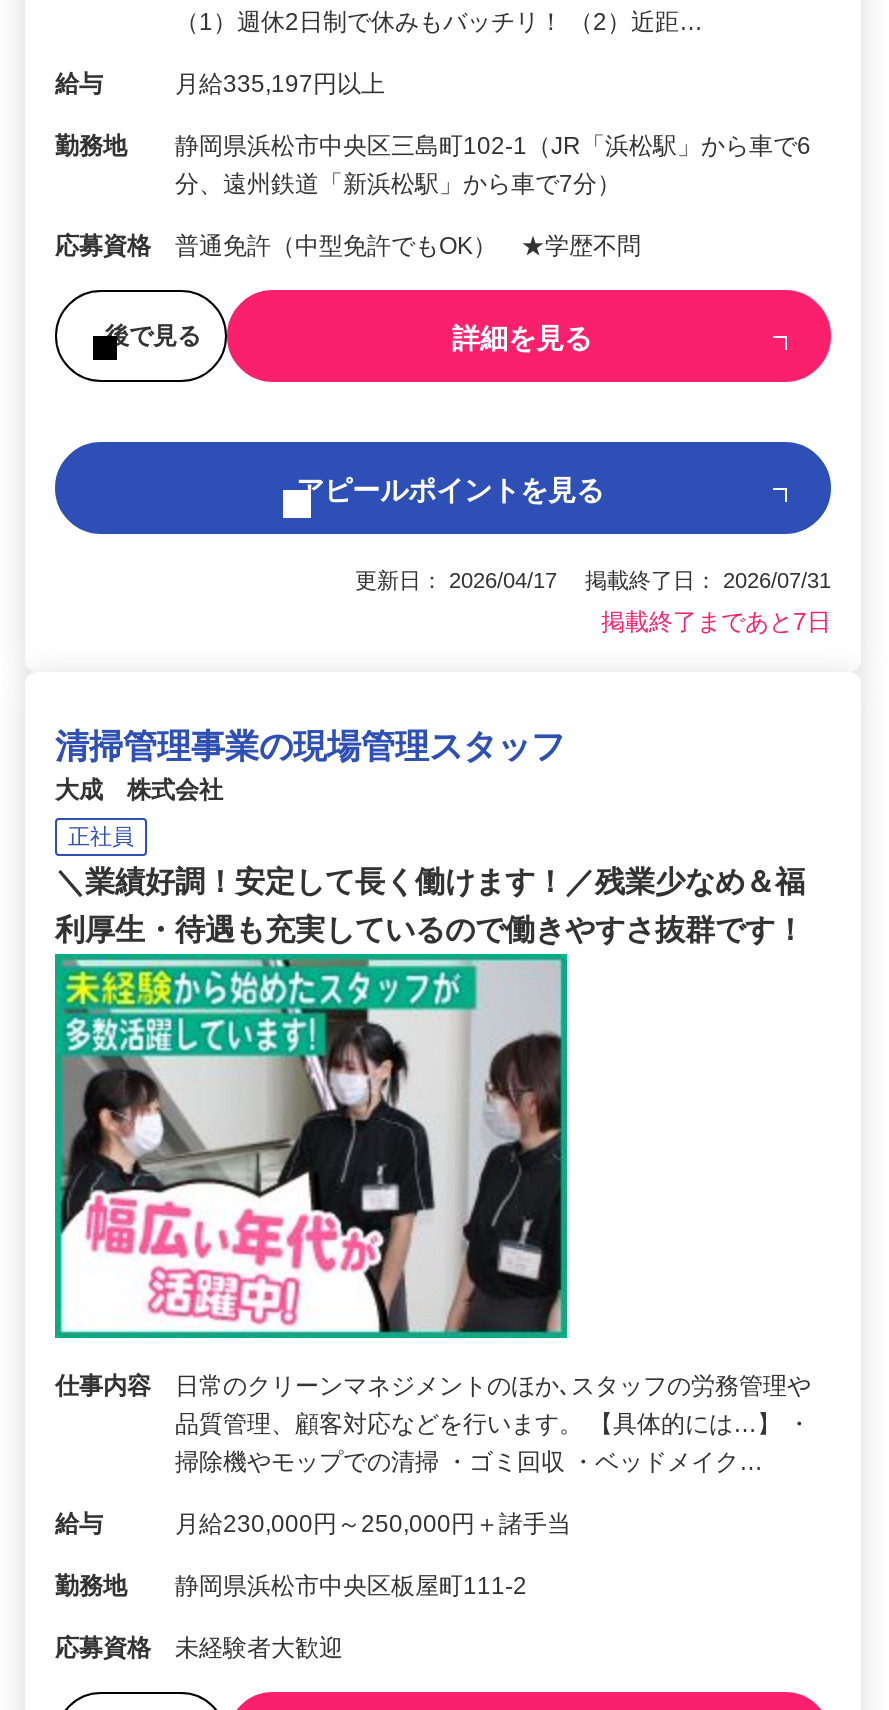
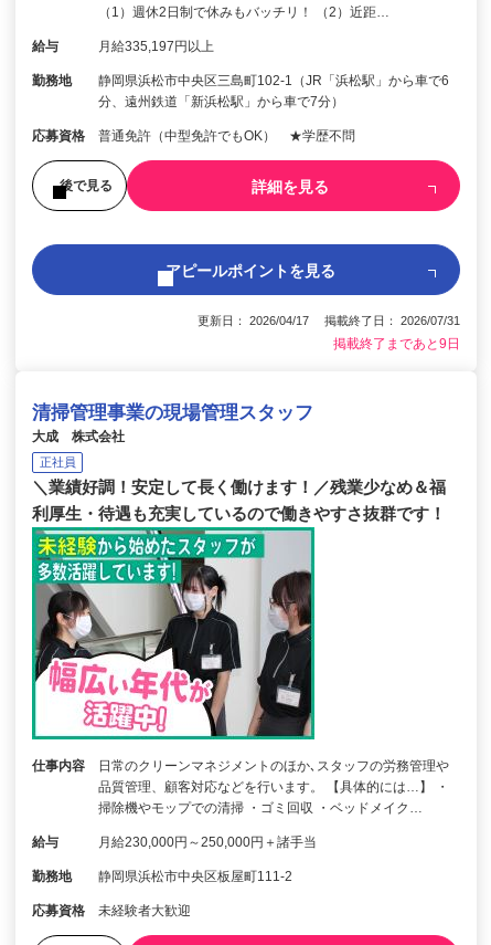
- 掲載終了まであと7日
+ 掲載終了まであと9日
